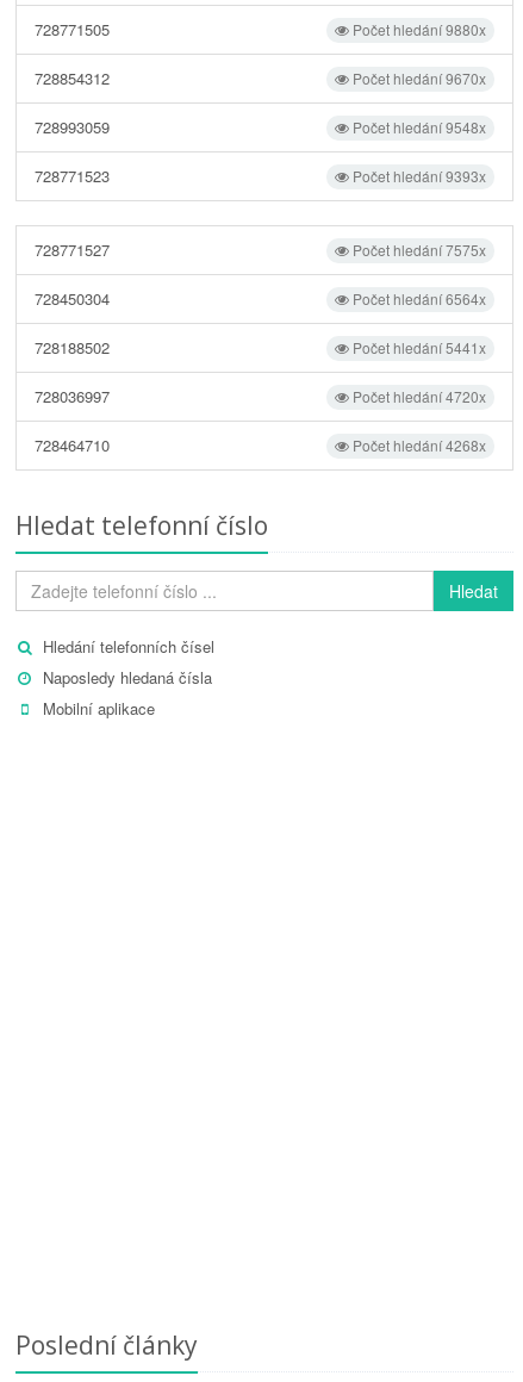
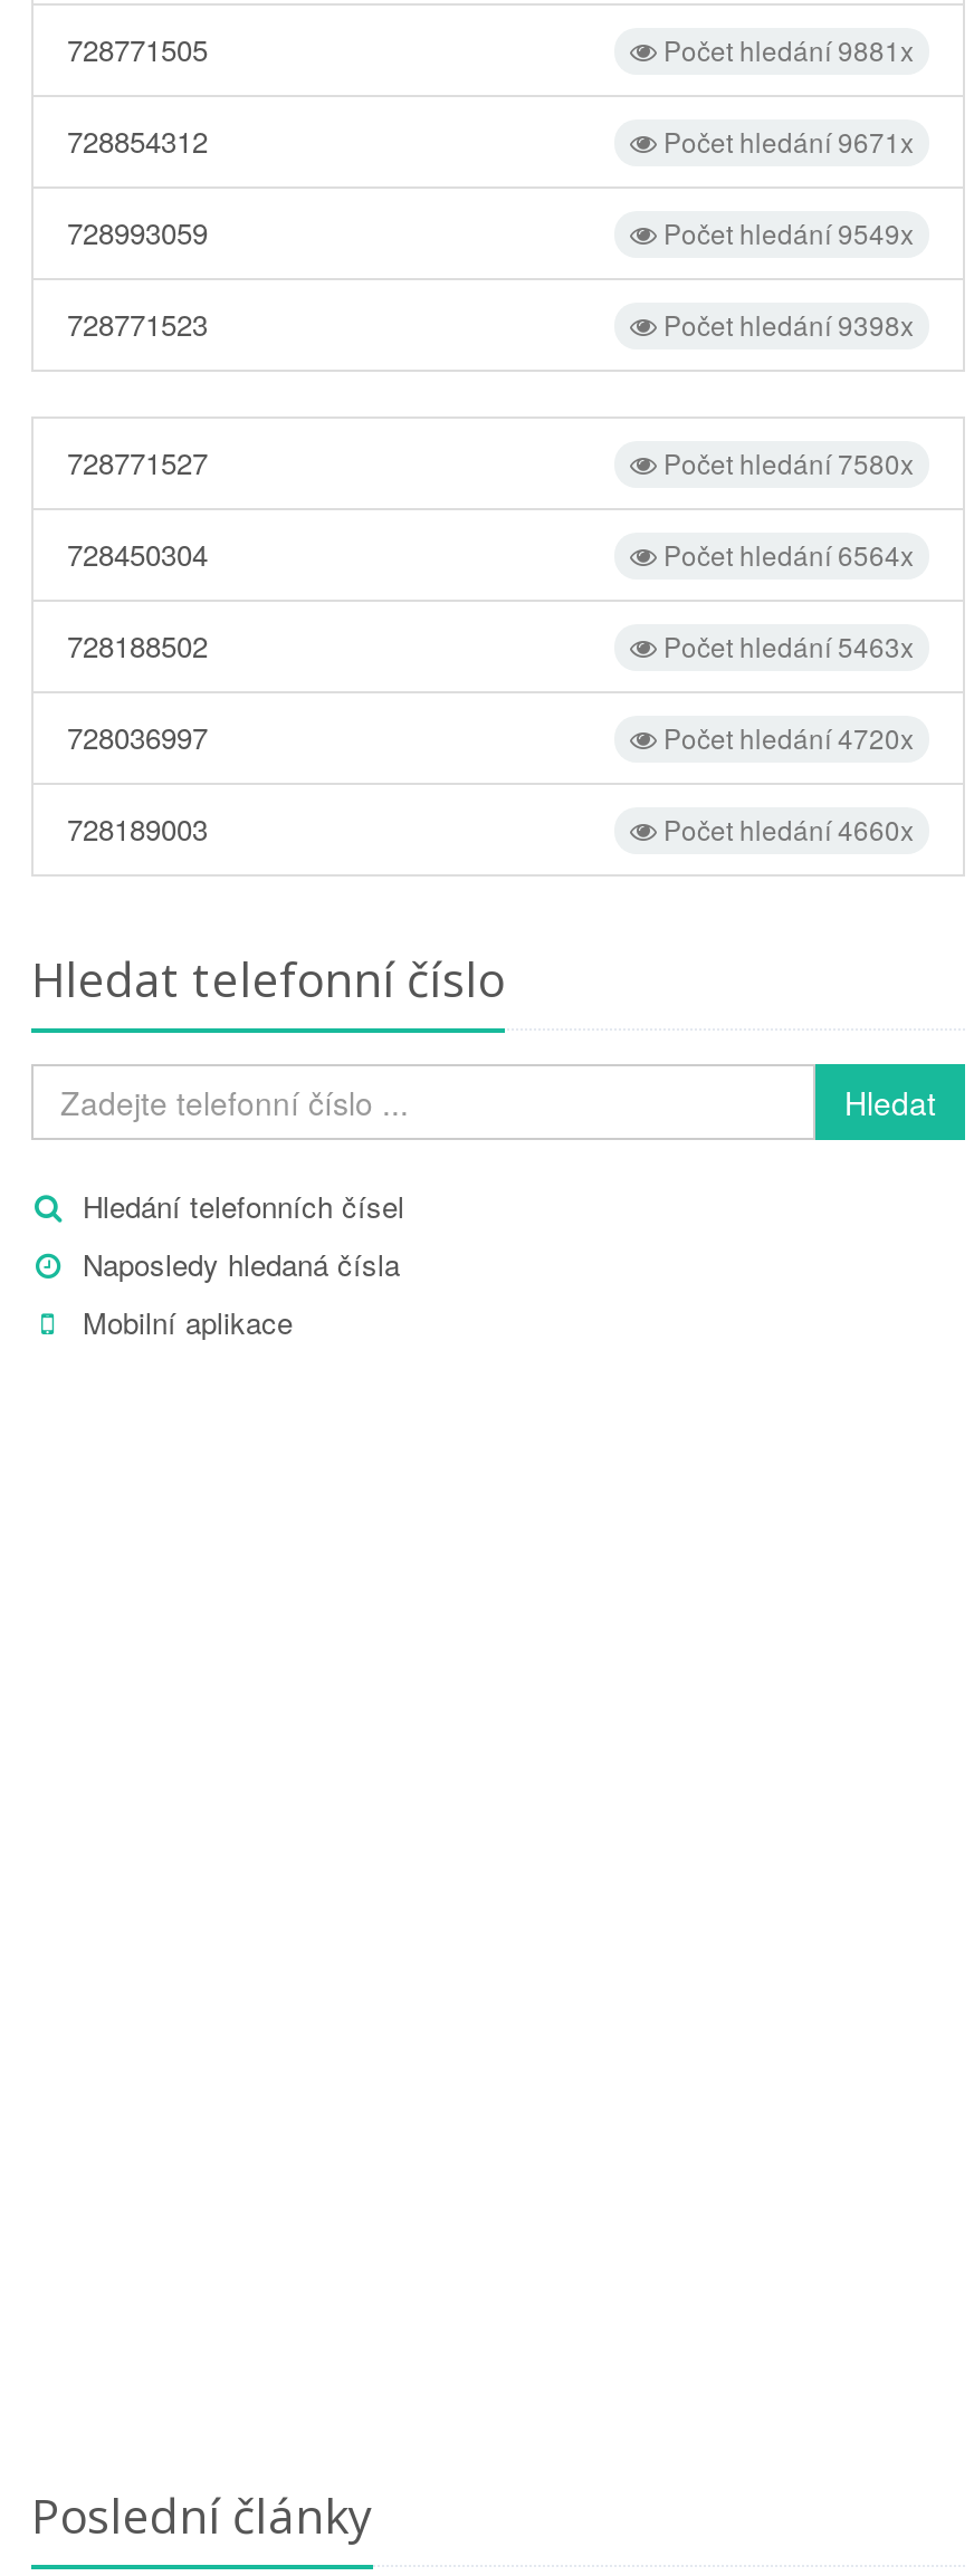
- Počet hledání 9880x
+ Počet hledání 9881x

- Počet hledání 9670x
+ Počet hledání 9671x

- Počet hledání 9548x
+ Počet hledání 9549x

- Počet hledání 9393x
+ Počet hledání 9398x

- Počet hledání 7575x
+ Počet hledání 7580x

- Počet hledání 5441x
+ Počet hledání 5463x

- 728464710
+ 728189003

- Počet hledání 4268x
+ Počet hledání 4660x
